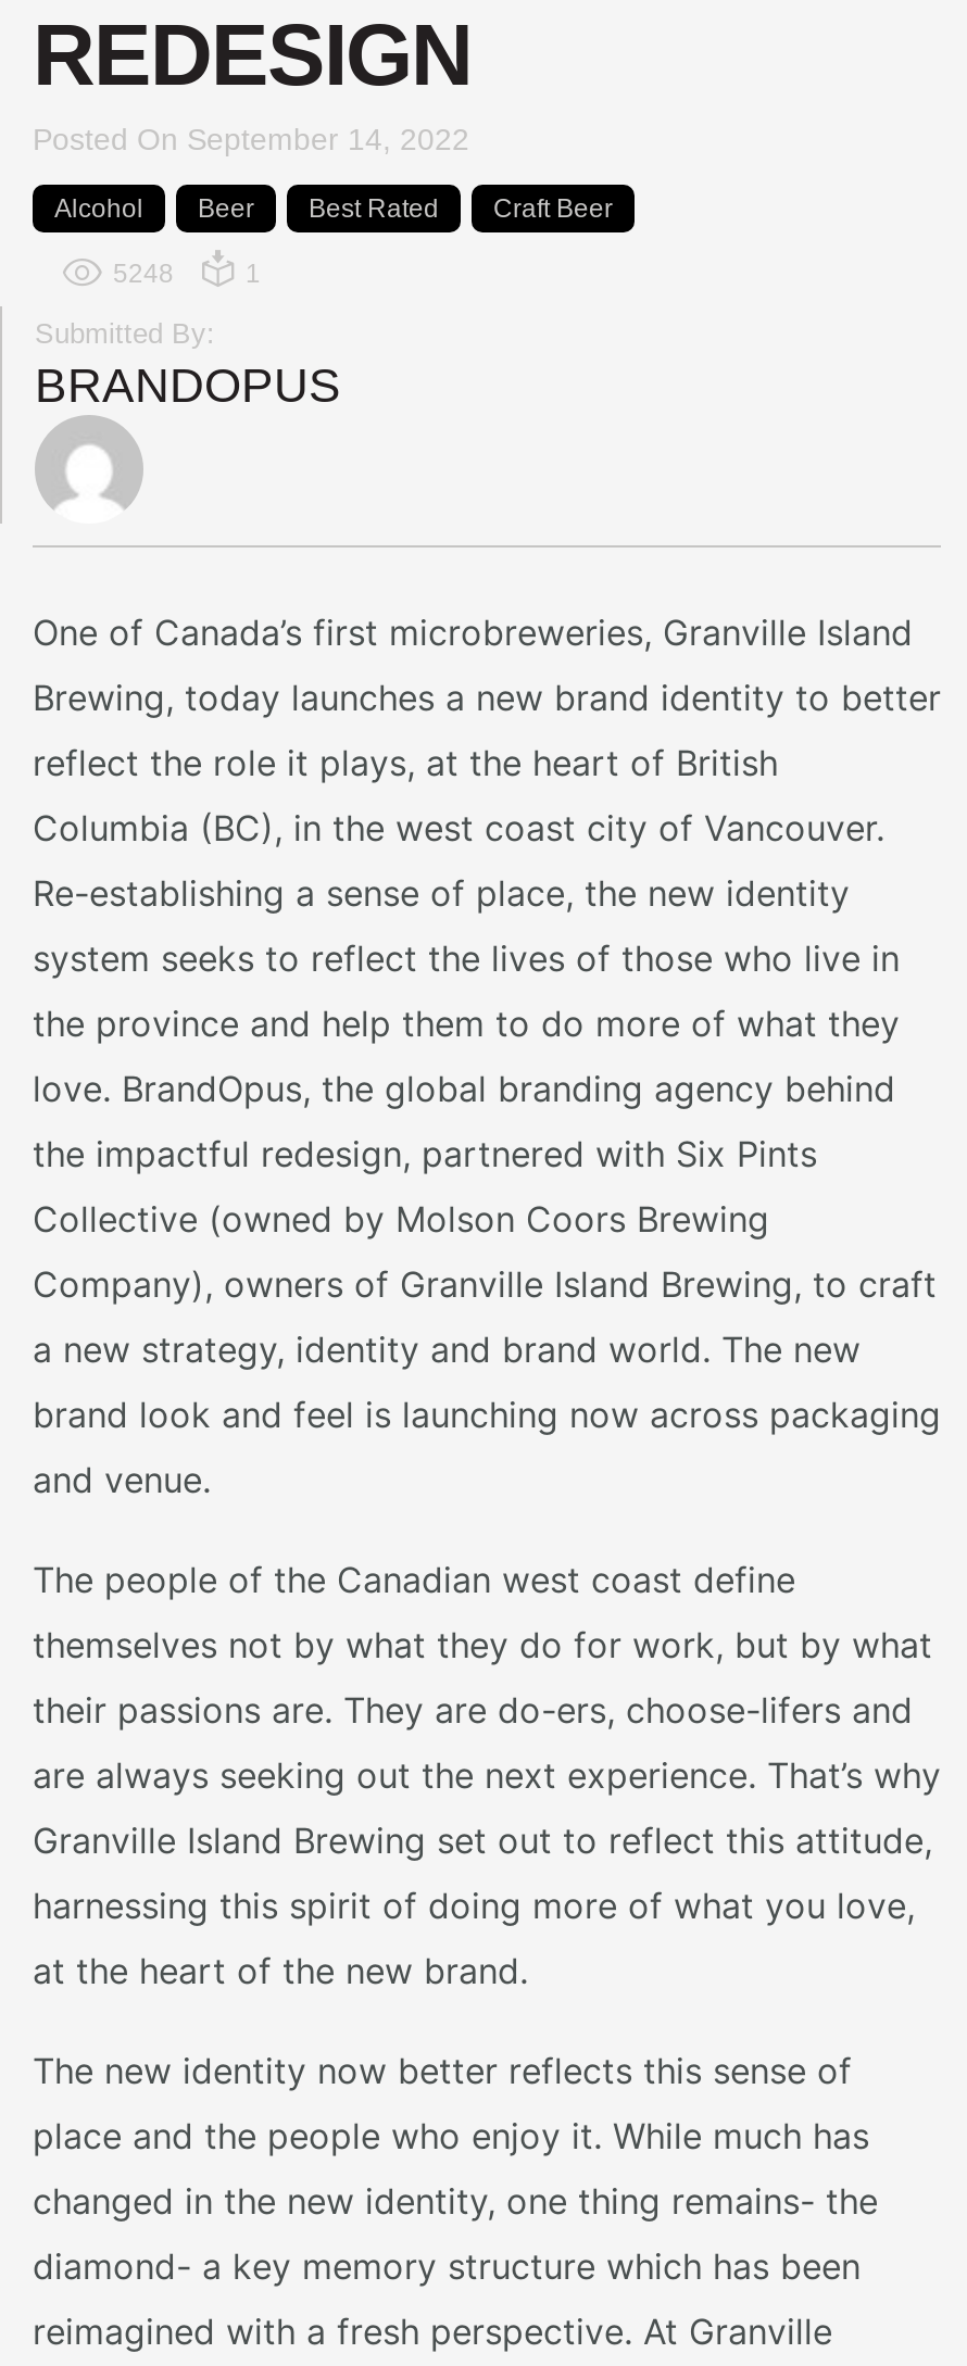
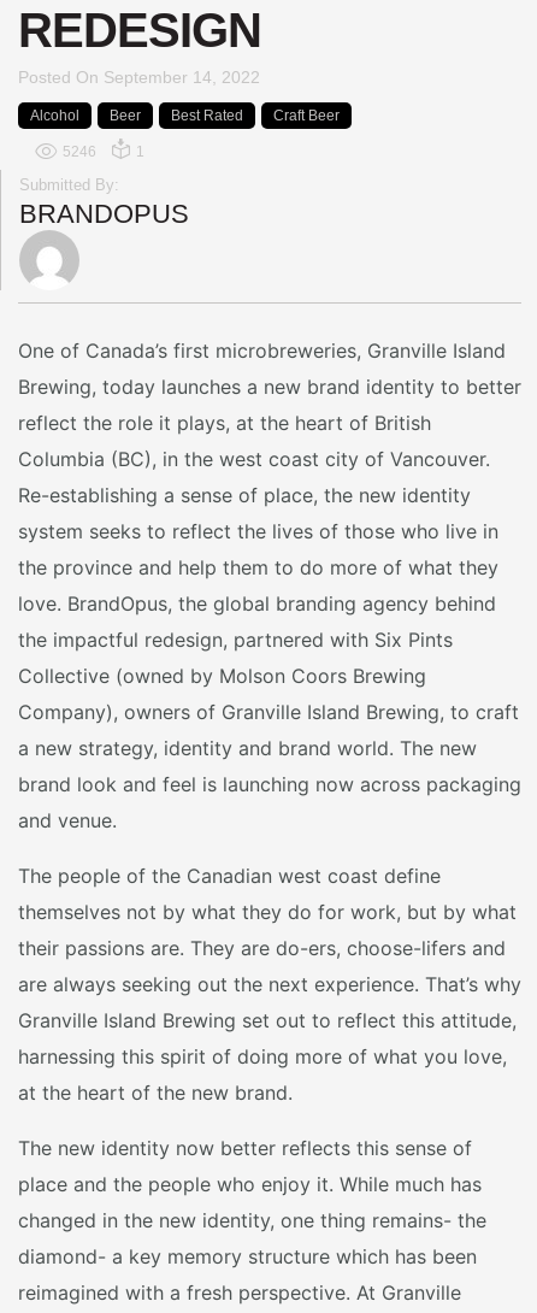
- 5248
+ 5246
